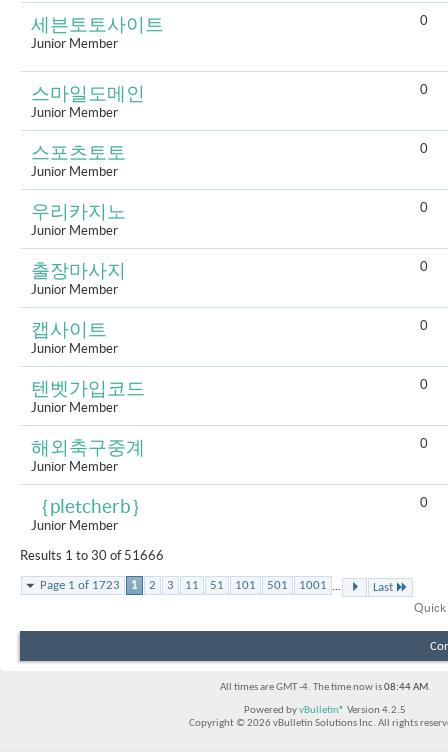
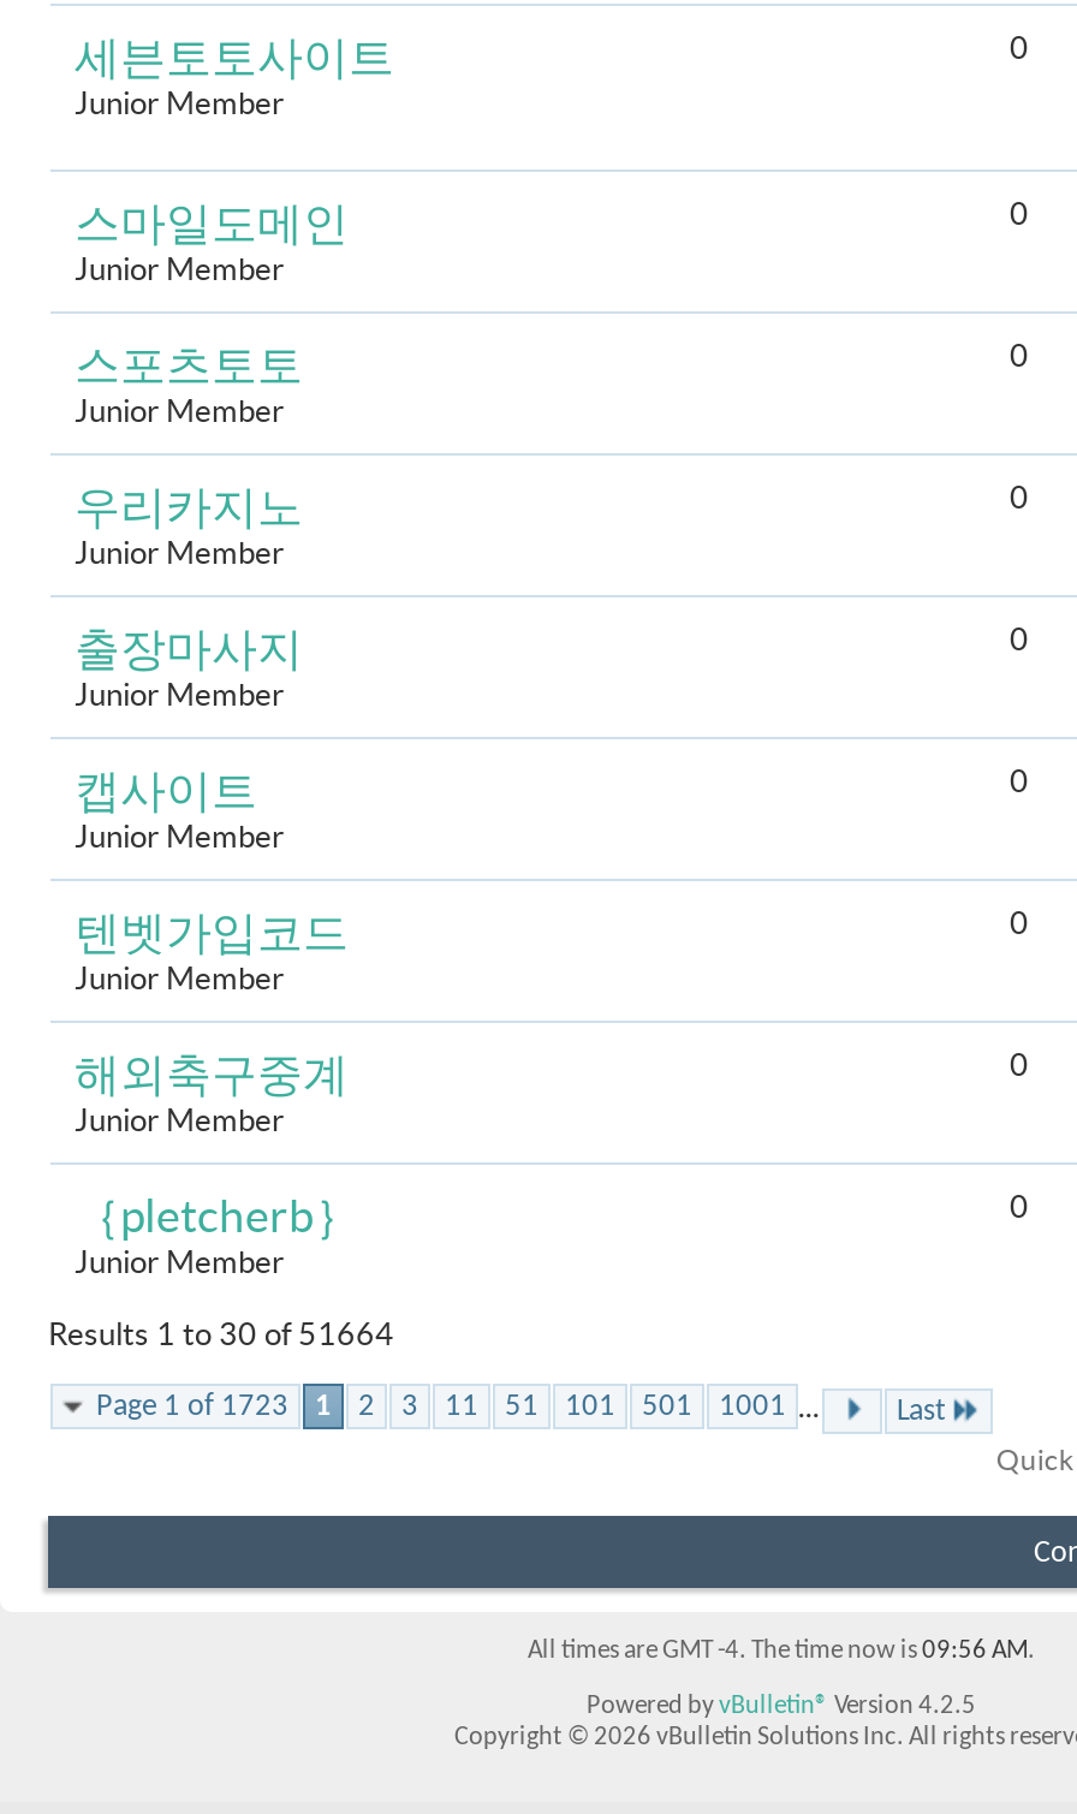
- Results 1 to 30 of 51666
+ Results 1 to 30 of 51664

- All times are GMT -4. The time now is 08:44 AM.
+ All times are GMT -4. The time now is 09:56 AM.
